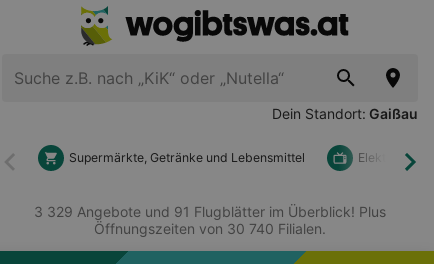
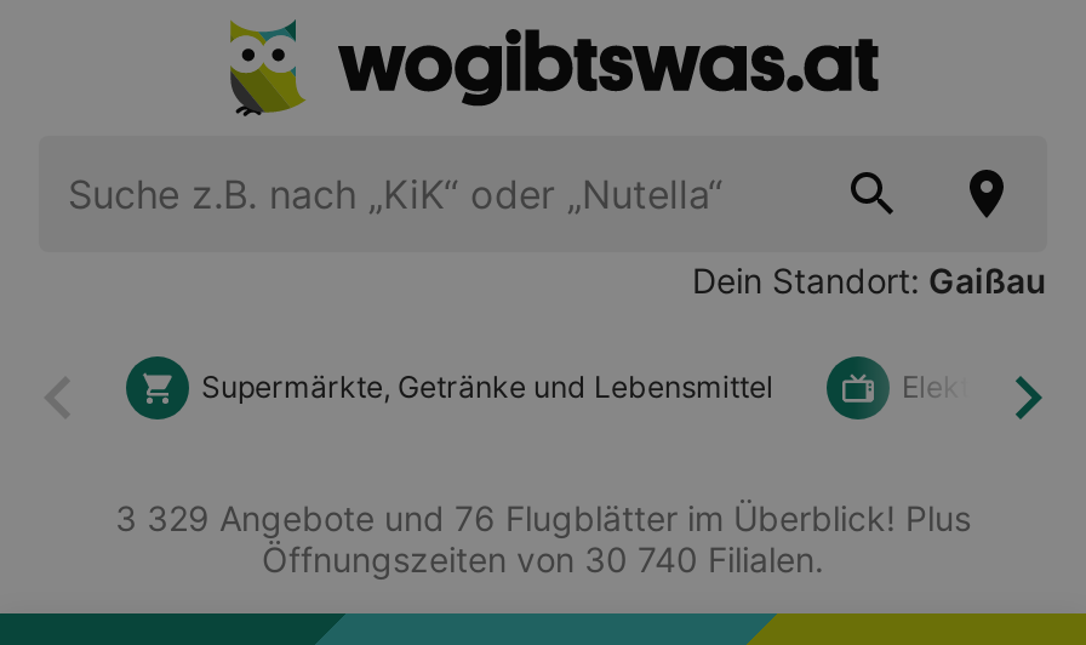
- 3 329 Angebote und 91 Flugblätter im Überblick! Plus
+ 3 329 Angebote und 76 Flugblätter im Überblick! Plus
